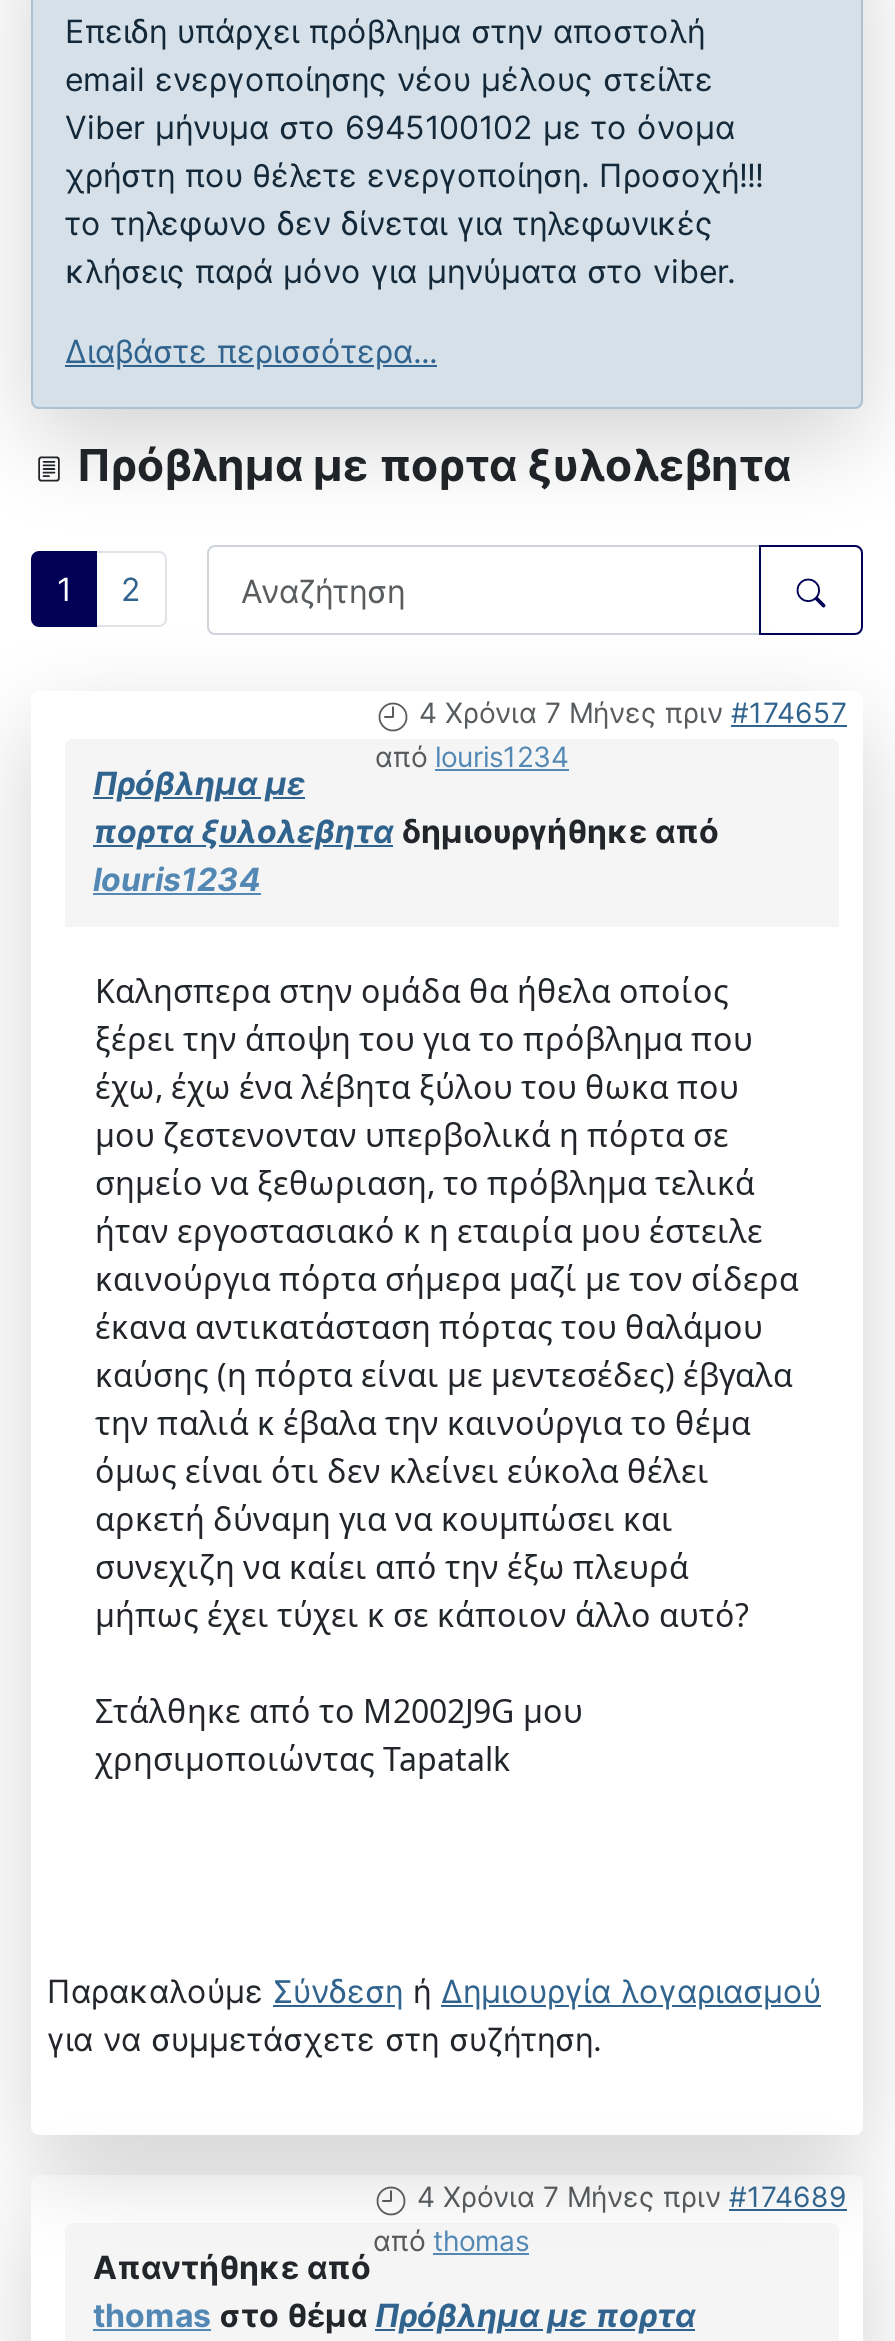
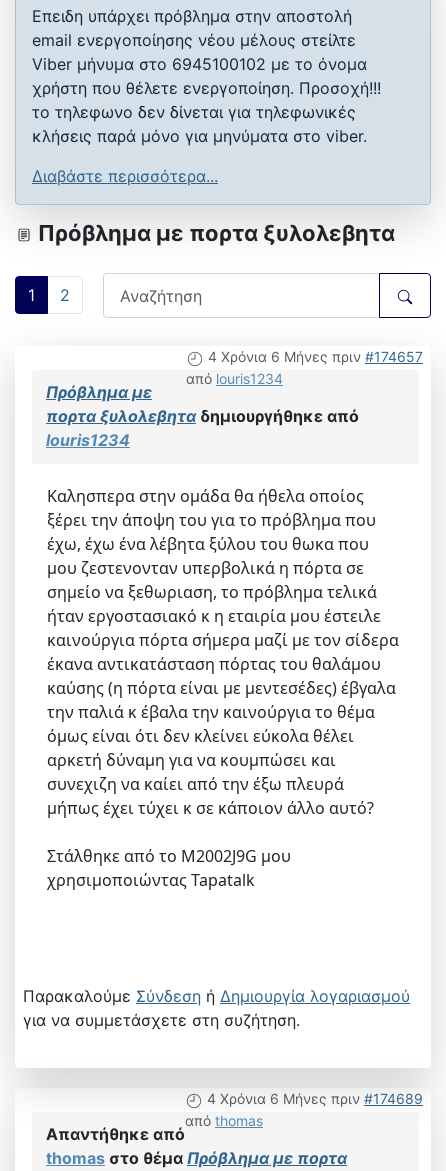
- 4 Χρόνια 7 Μήνες πριν #174657
+ 4 Χρόνια 6 Μήνες πριν #174657

- 4 Χρόνια 7 Μήνες πριν #174689
+ 4 Χρόνια 6 Μήνες πριν #174689
